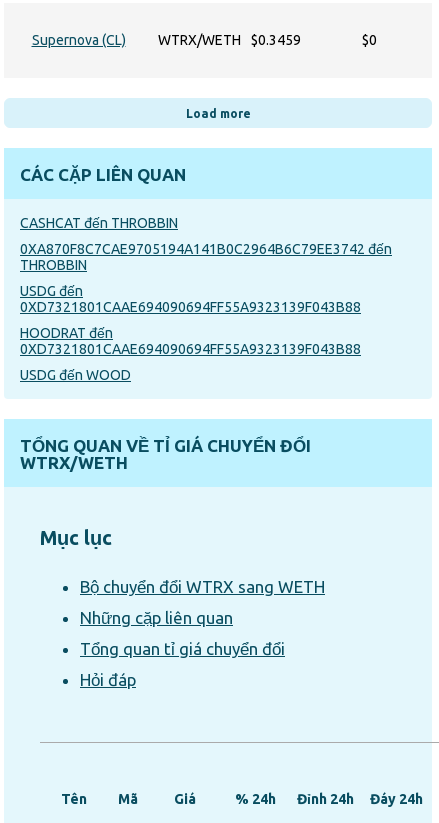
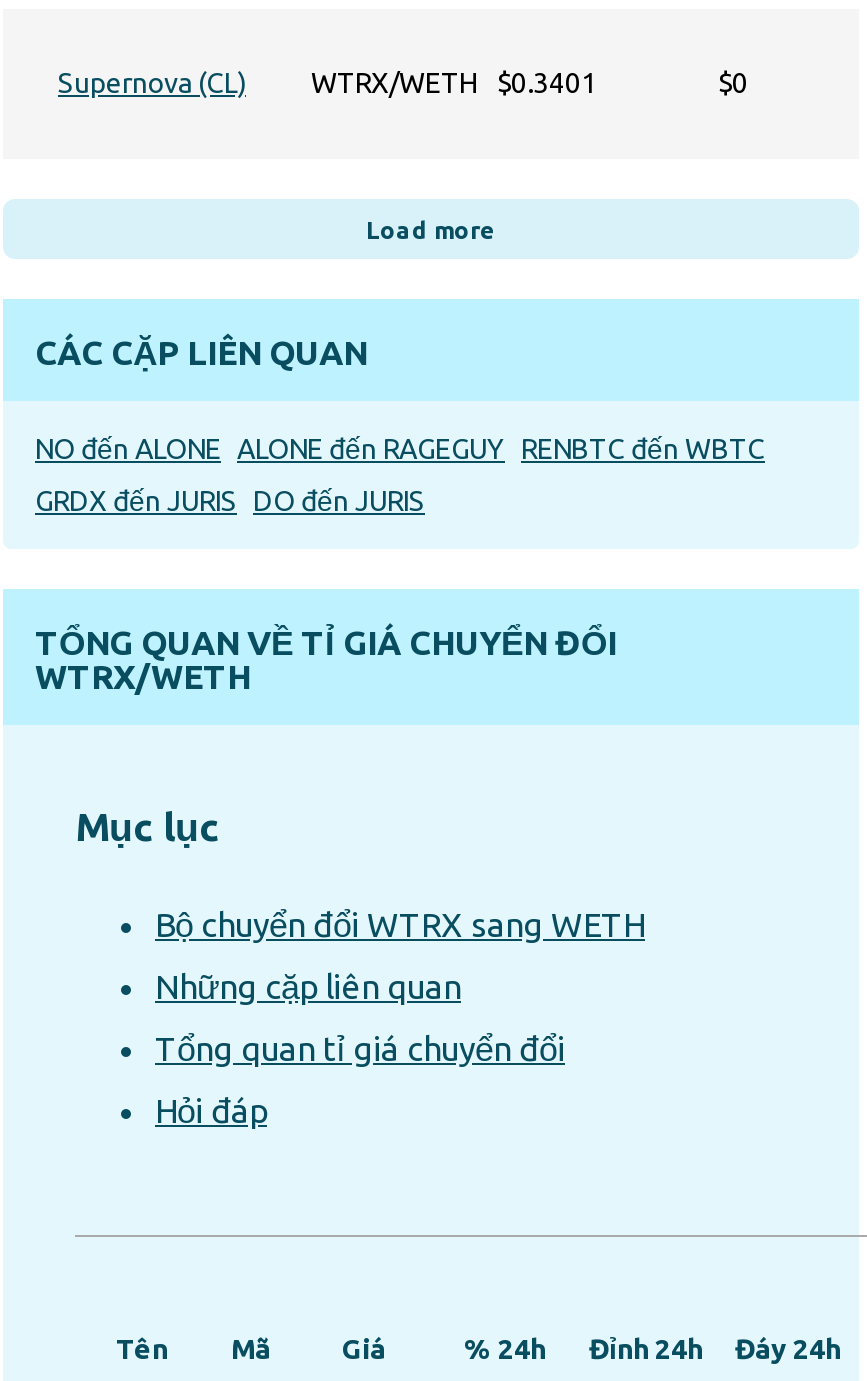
- WTRX/WETH $0.3459
+ WTRX/WETH $0.3401

- CASHCAT đến THROBBIN
- 0XA870F8C7CAE9705194A141B0C2964B6C79EE3742 đến
- THROBBIN
- USDG đến
- 0XD7321801CAAE694090694FF55A9323139F043B88
- HOODRAT đến
- 0XD7321801CAAE694090694FF55A9323139F043B88
- USDG đến WOOD
+ NO đến ALONE ALONE đến RAGEGUY RENBTC đến WBTC
+ GRDX đến JURIS DO đến JURIS
